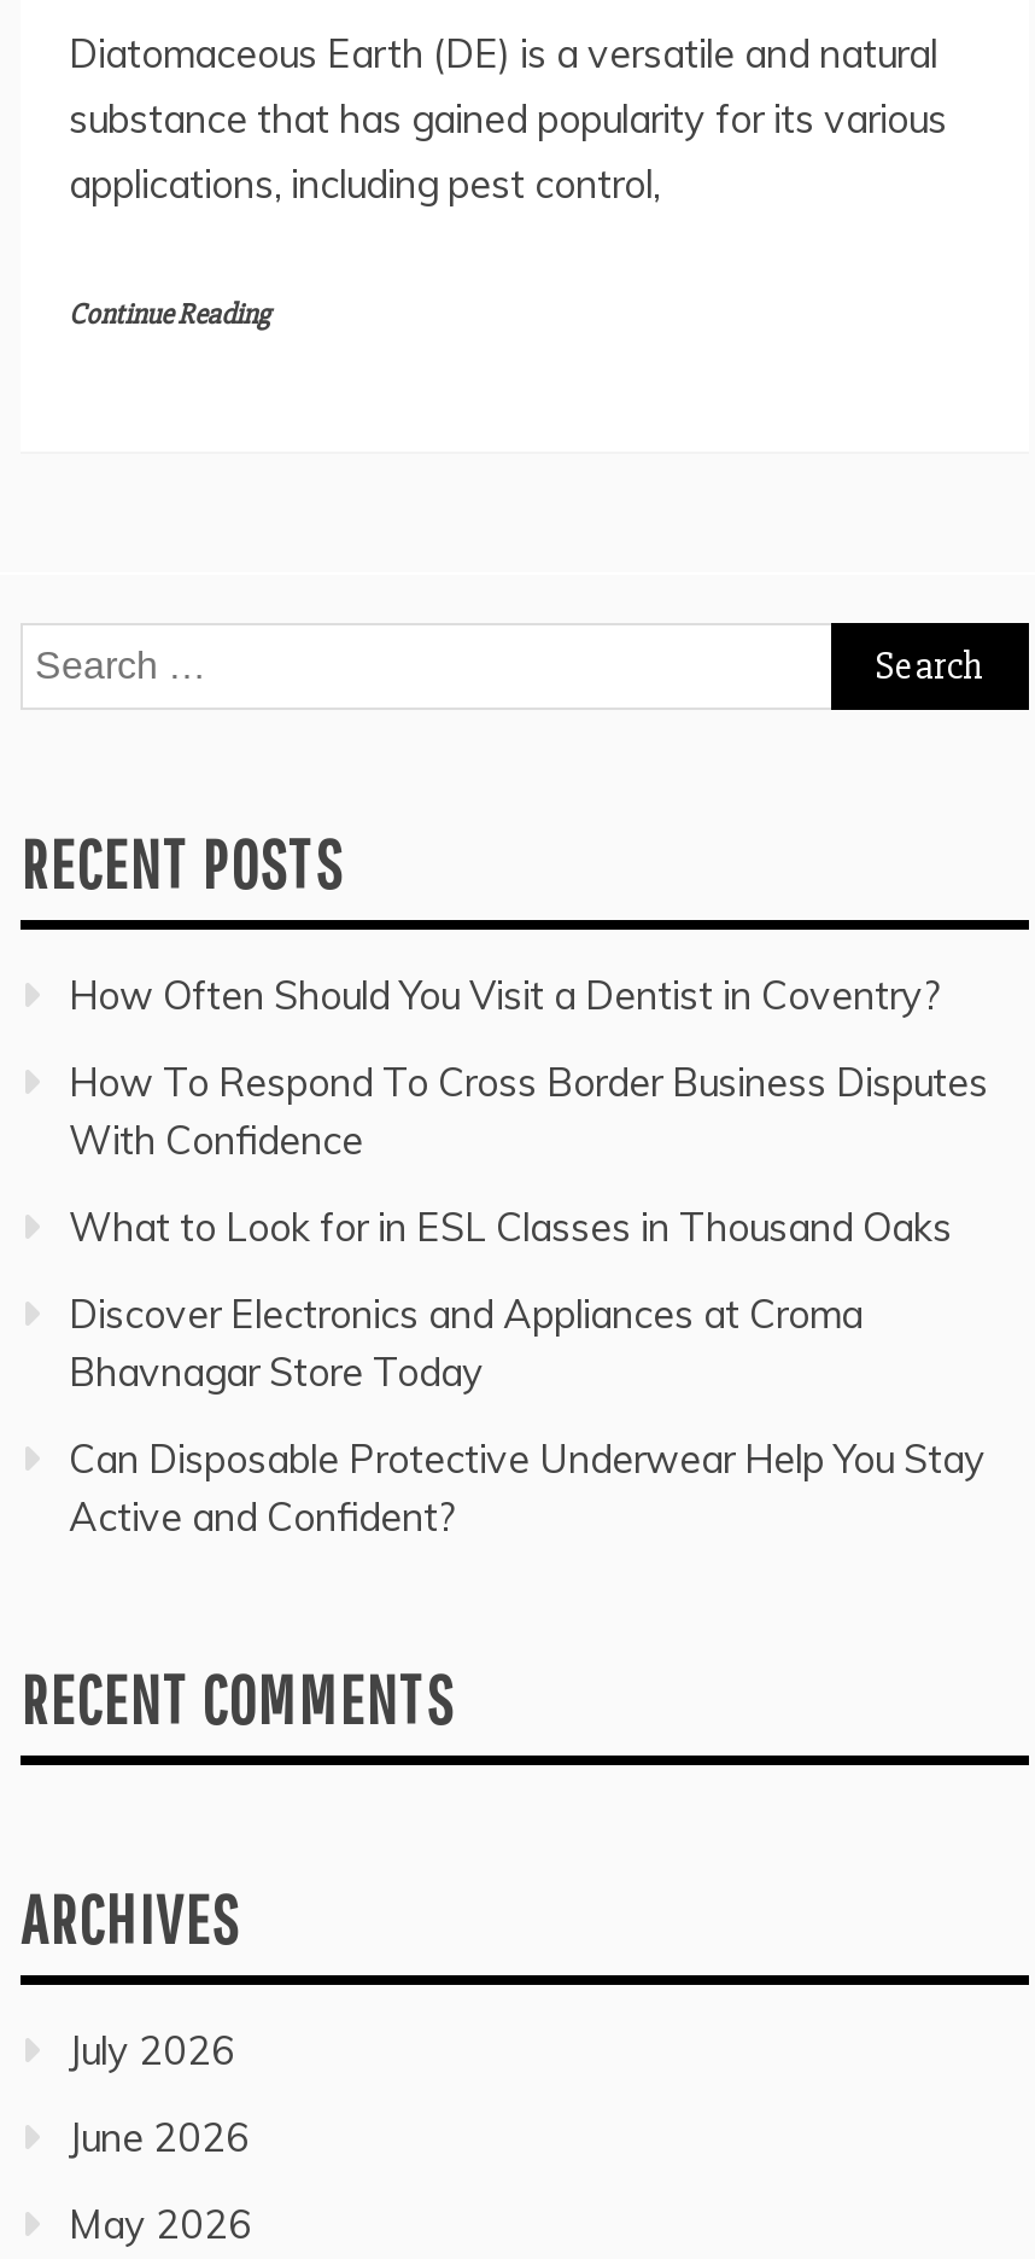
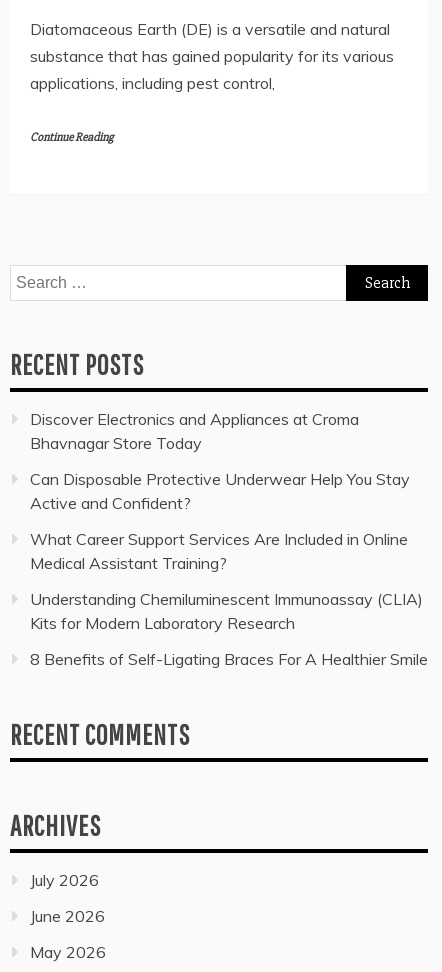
- How Often Should You Visit a Dentist in Coventry?
- How To Respond To Cross Border Business Disputes
- With Confidence
- What to Look for in ESL Classes in Thousand Oaks

moved up: Discover Electronics and Appliances at Croma | Bhavnagar Store Today | Can Disposable Protective Underwear Help You Stay | Active and Confident?

+ What Career Support Services Are Included in Online
+ Medical Assistant Training?
+ Understanding Chemiluminescent Immunoassay (CLIA)
+ Kits for Modern Laboratory Research
+ 8 Benefits of Self-Ligating Braces For A Healthier Smile
